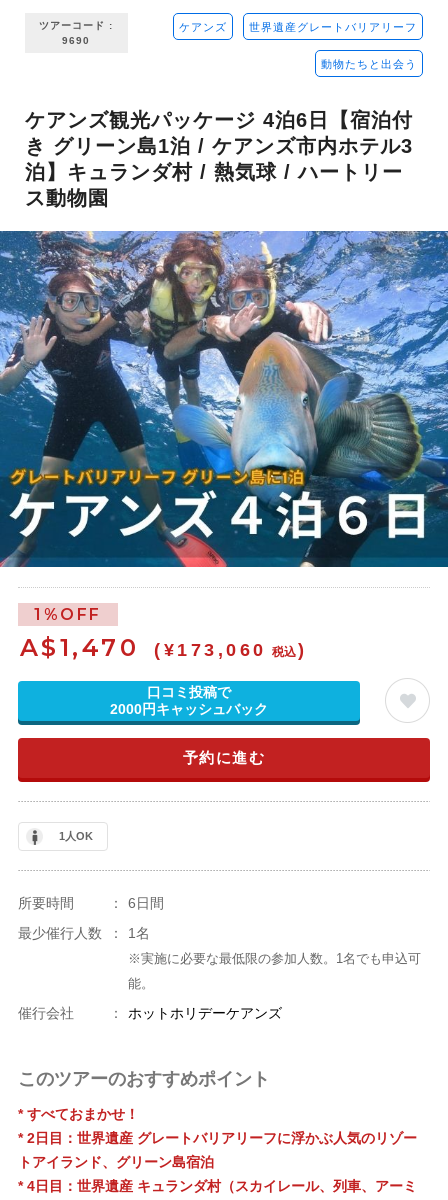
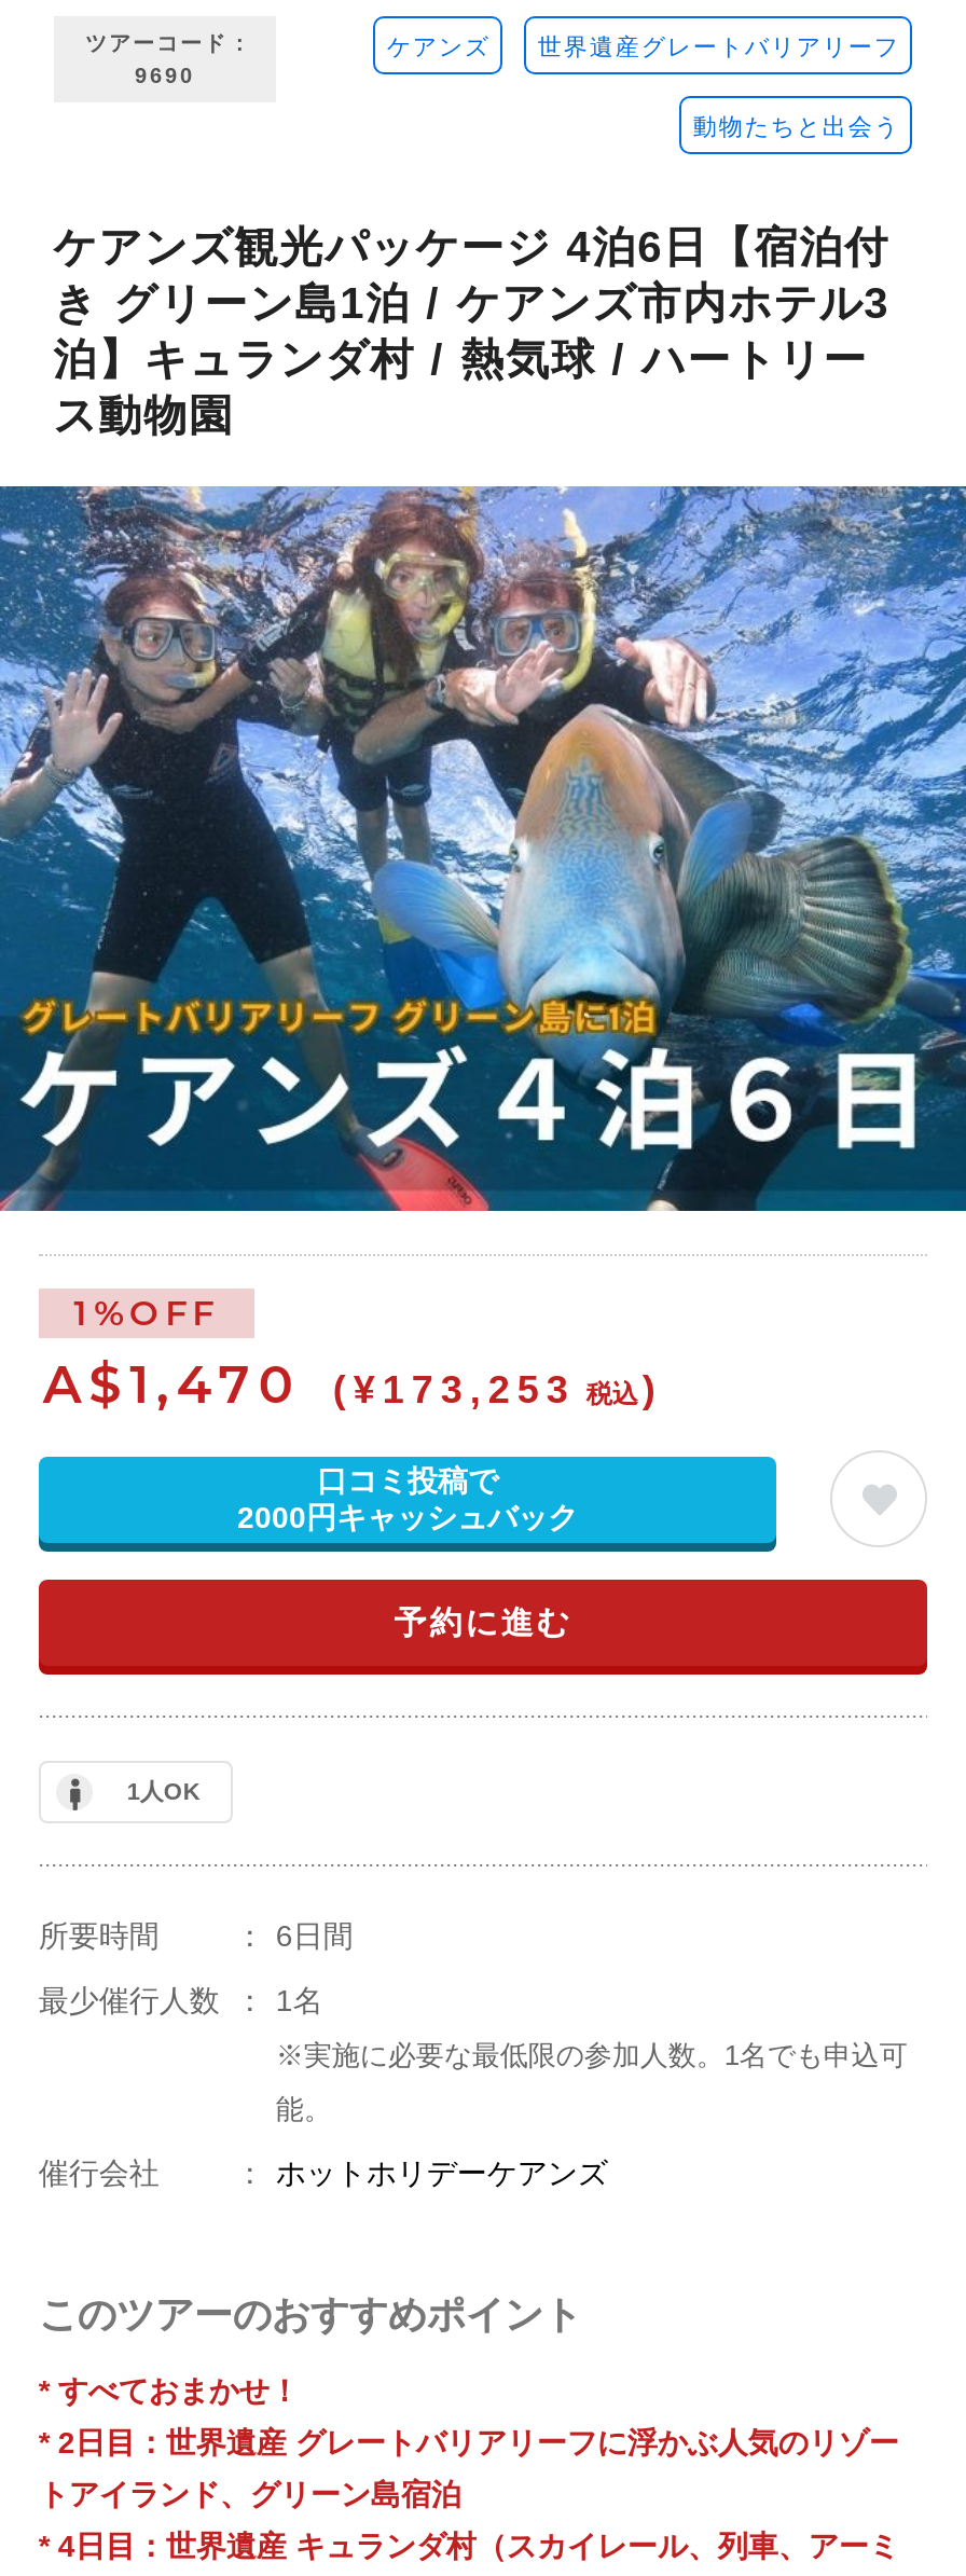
- A$1,470 (¥173,060 税込 )
+ A$1,470 (¥173,253 税込 )
